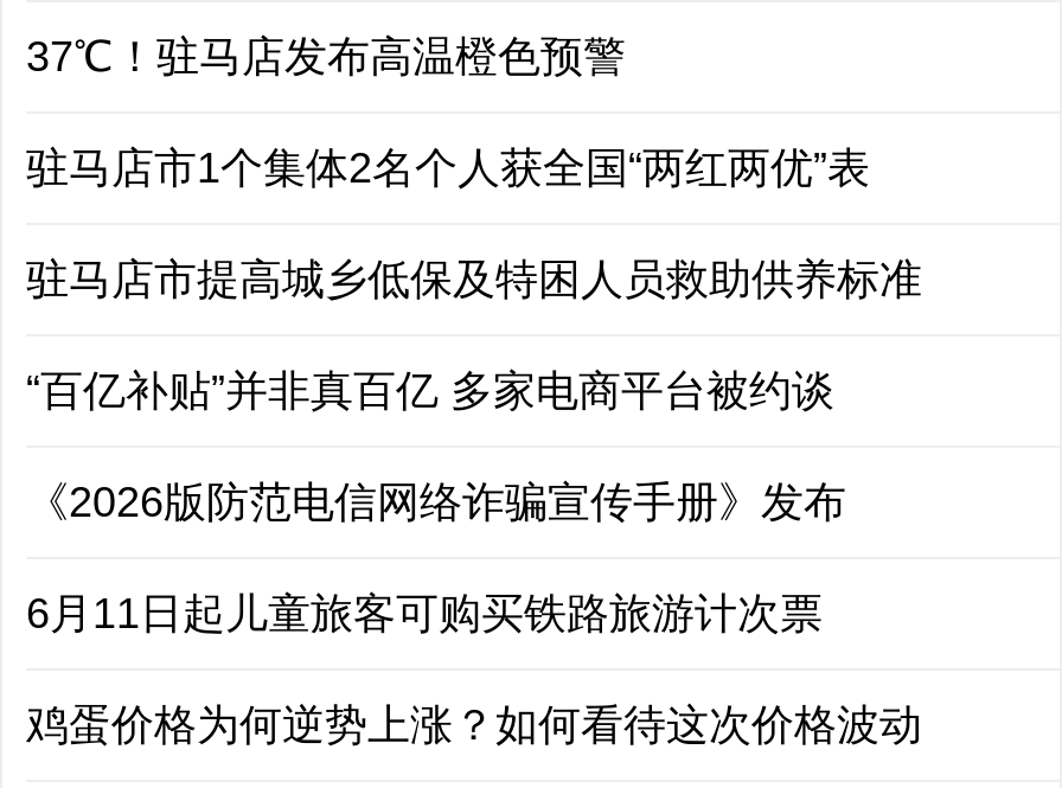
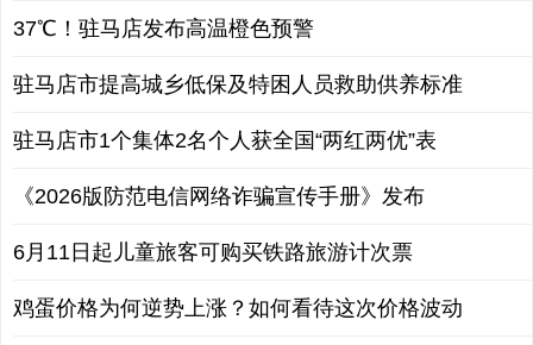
moved down: 驻马店市1个集体2名个人获全国“两红两优”表

- “百亿补贴”并非真百亿 多家电商平台被约谈
